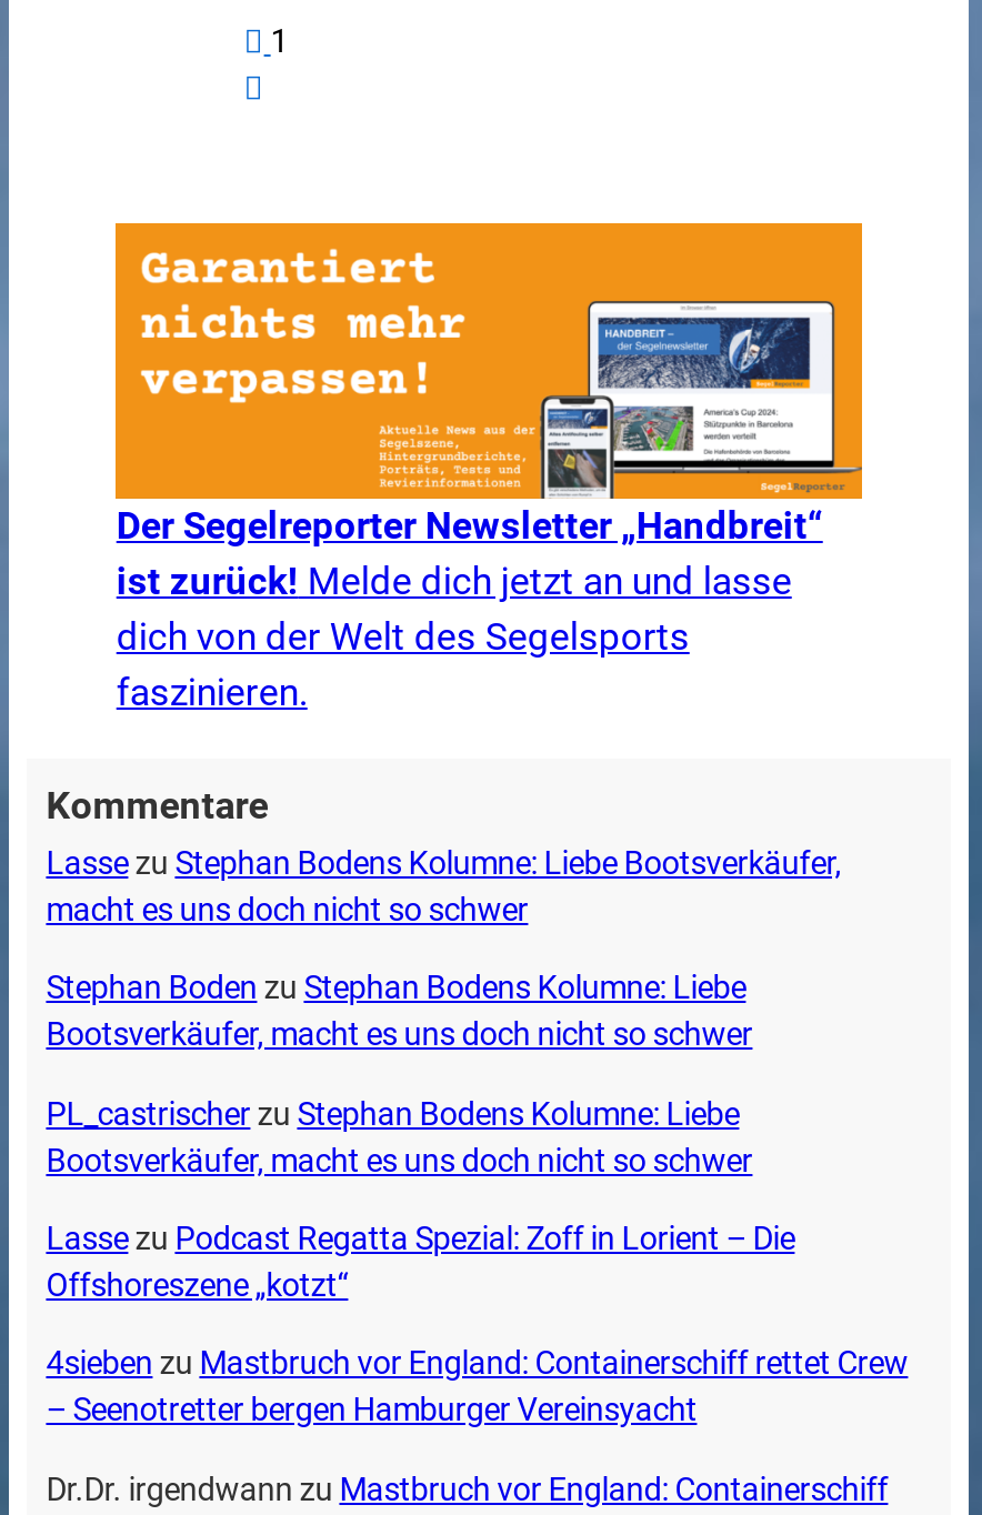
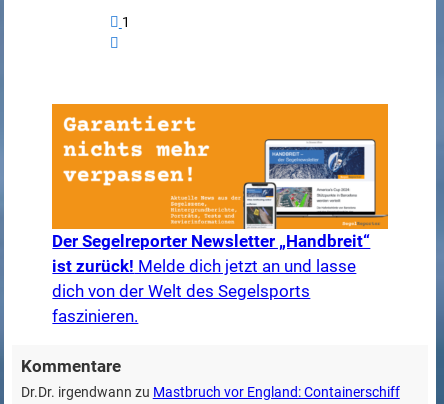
- Lasse zu Stephan Bodens Kolumne: Liebe Bootsverkäufer,
- macht es uns doch nicht so schwer
- Stephan Boden zu Stephan Bodens Kolumne: Liebe
- Bootsverkäufer, macht es uns doch nicht so schwer
- PL_castrischer zu Stephan Bodens Kolumne: Liebe
- Bootsverkäufer, macht es uns doch nicht so schwer
- Lasse zu Podcast Regatta Spezial: Zoff in Lorient – Die
- Offshoreszene „kotzt“
- 4sieben zu Mastbruch vor England: Containerschiff rettet Crew
- – Seenotretter bergen Hamburger Vereinsyacht
